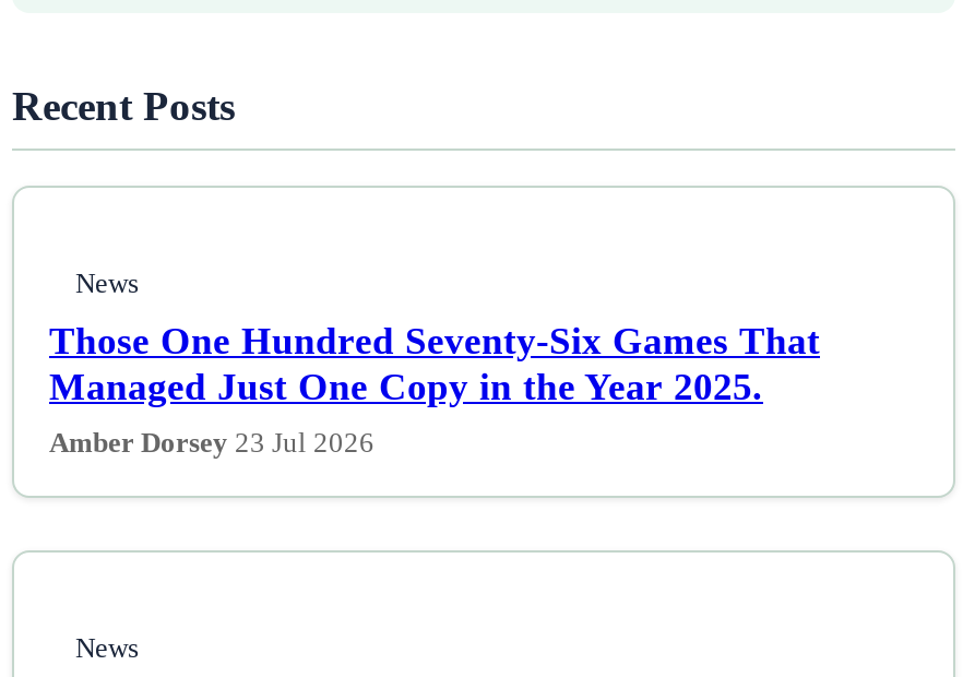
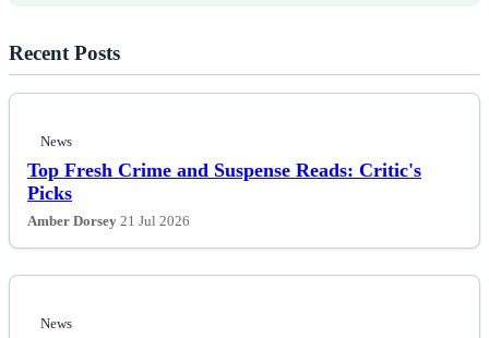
- Those One Hundred Seventy-Six Games That
- Managed Just One Copy in the Year 2025.
- Amber Dorsey 23 Jul 2026
+ Top Fresh Crime and Suspense Reads: Critic's
+ Picks
+ Amber Dorsey 21 Jul 2026
